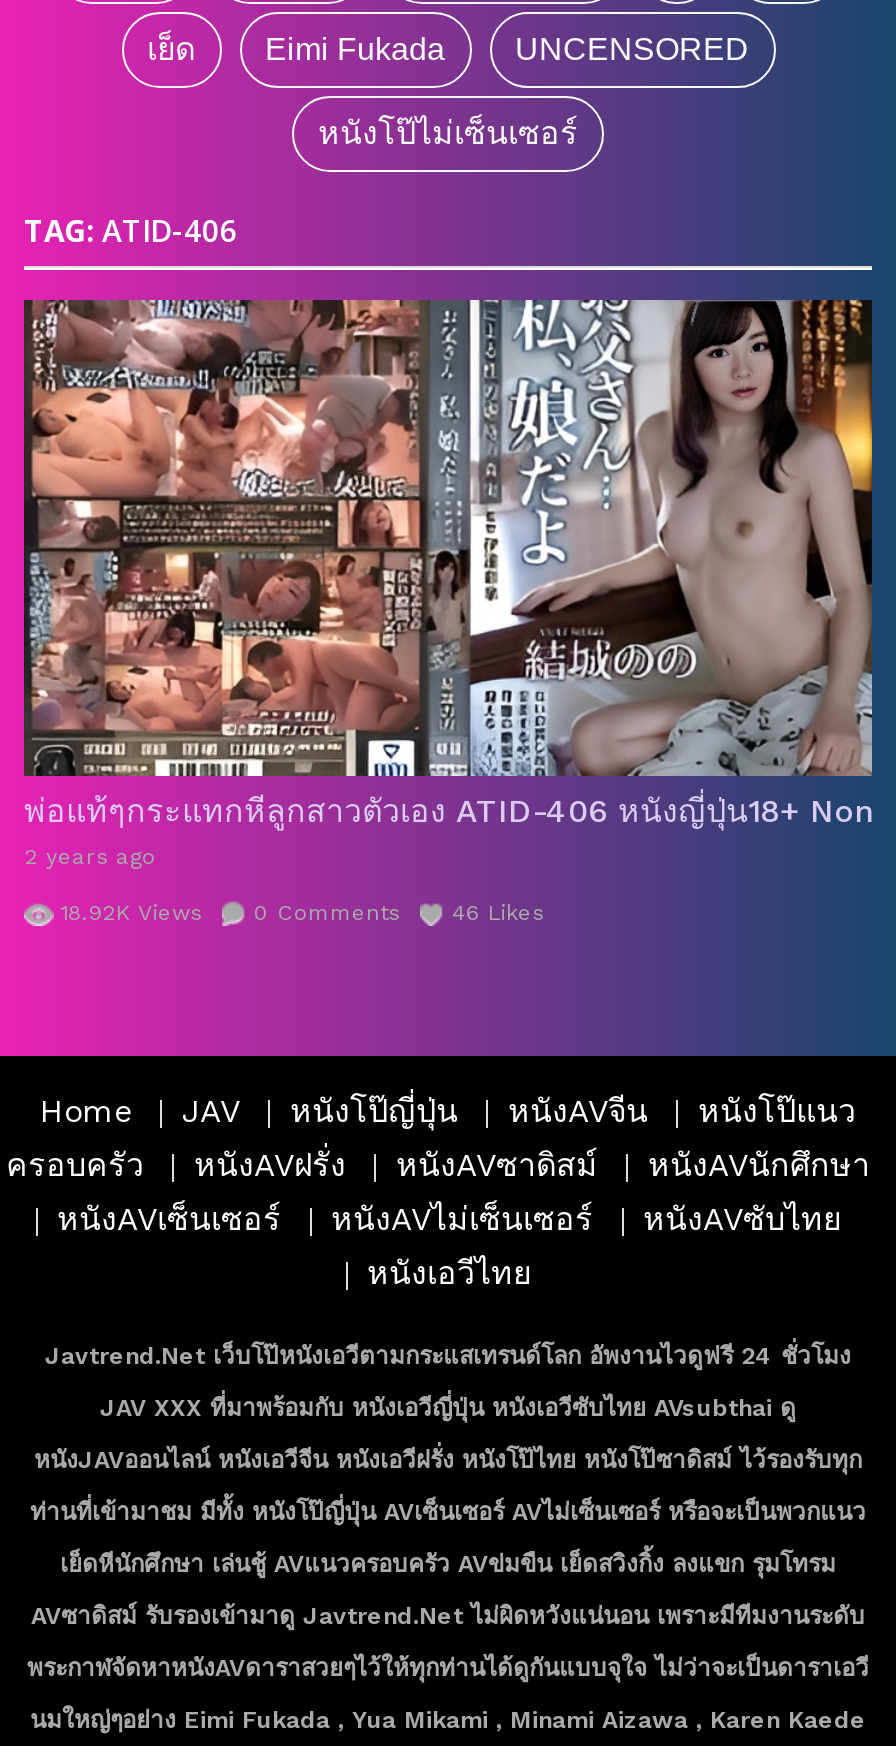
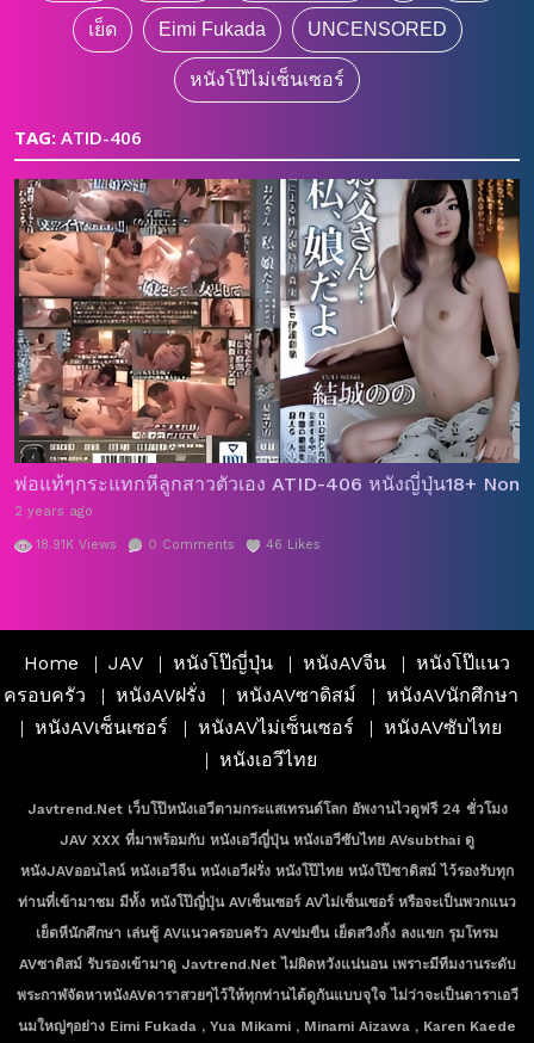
- 18.92K Views 0 Comments 46 Likes
+ 18.91K Views 0 Comments 46 Likes
